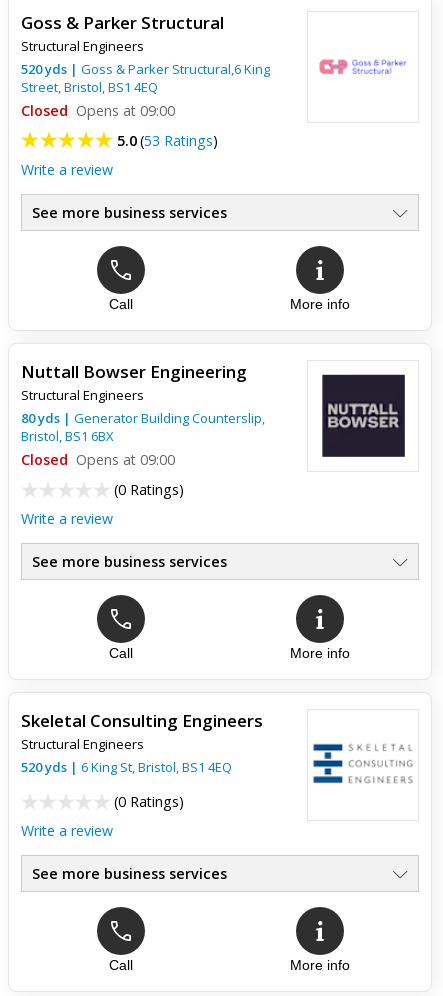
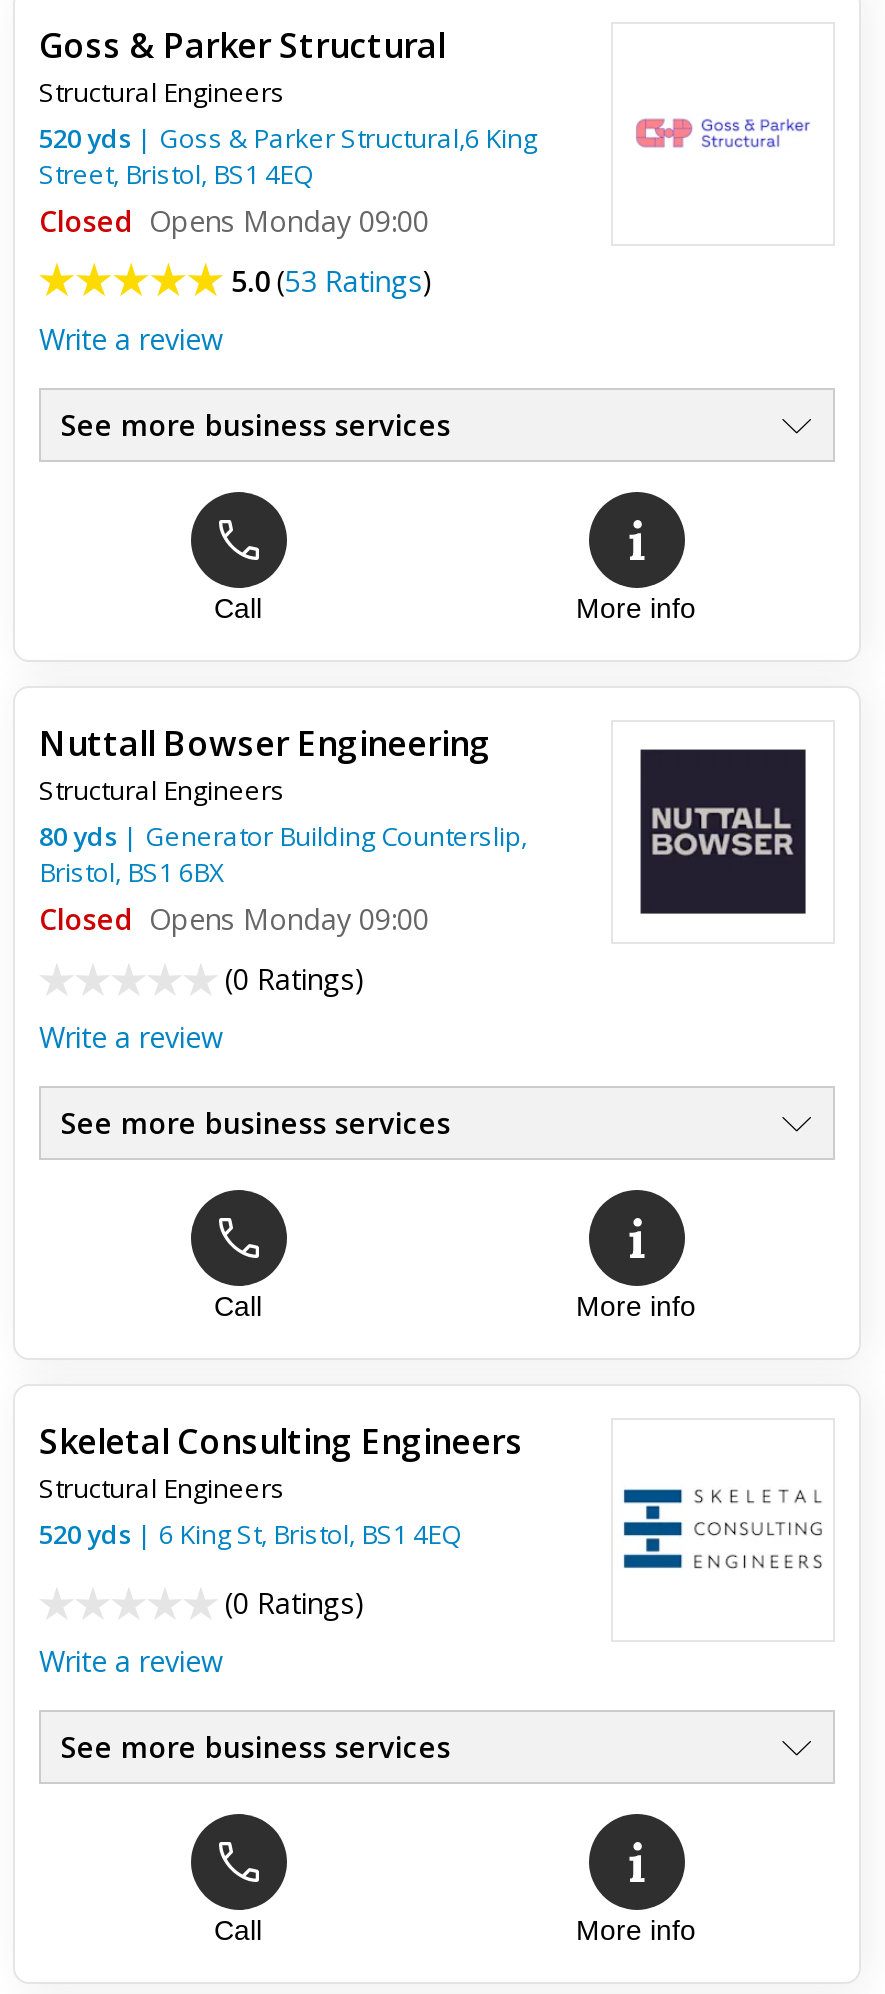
- Closed Opens at 09:00
+ Closed Opens Monday 09:00

- Closed Opens at 09:00
+ Closed Opens Monday 09:00
